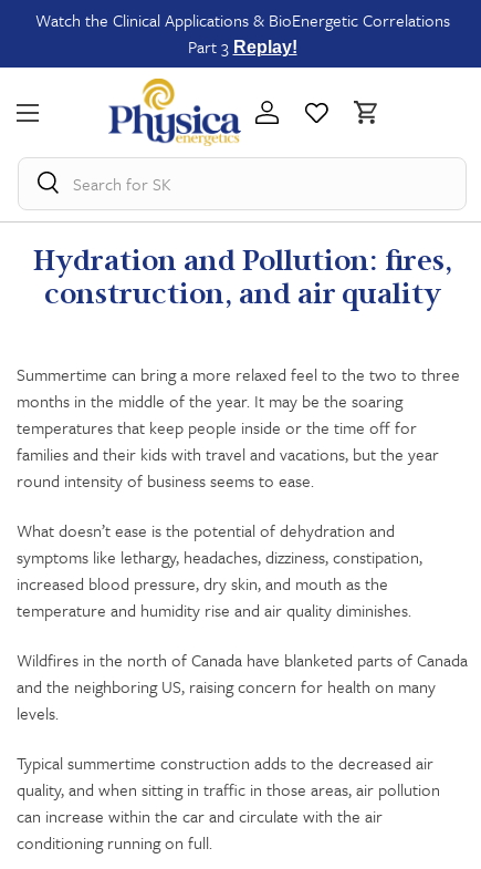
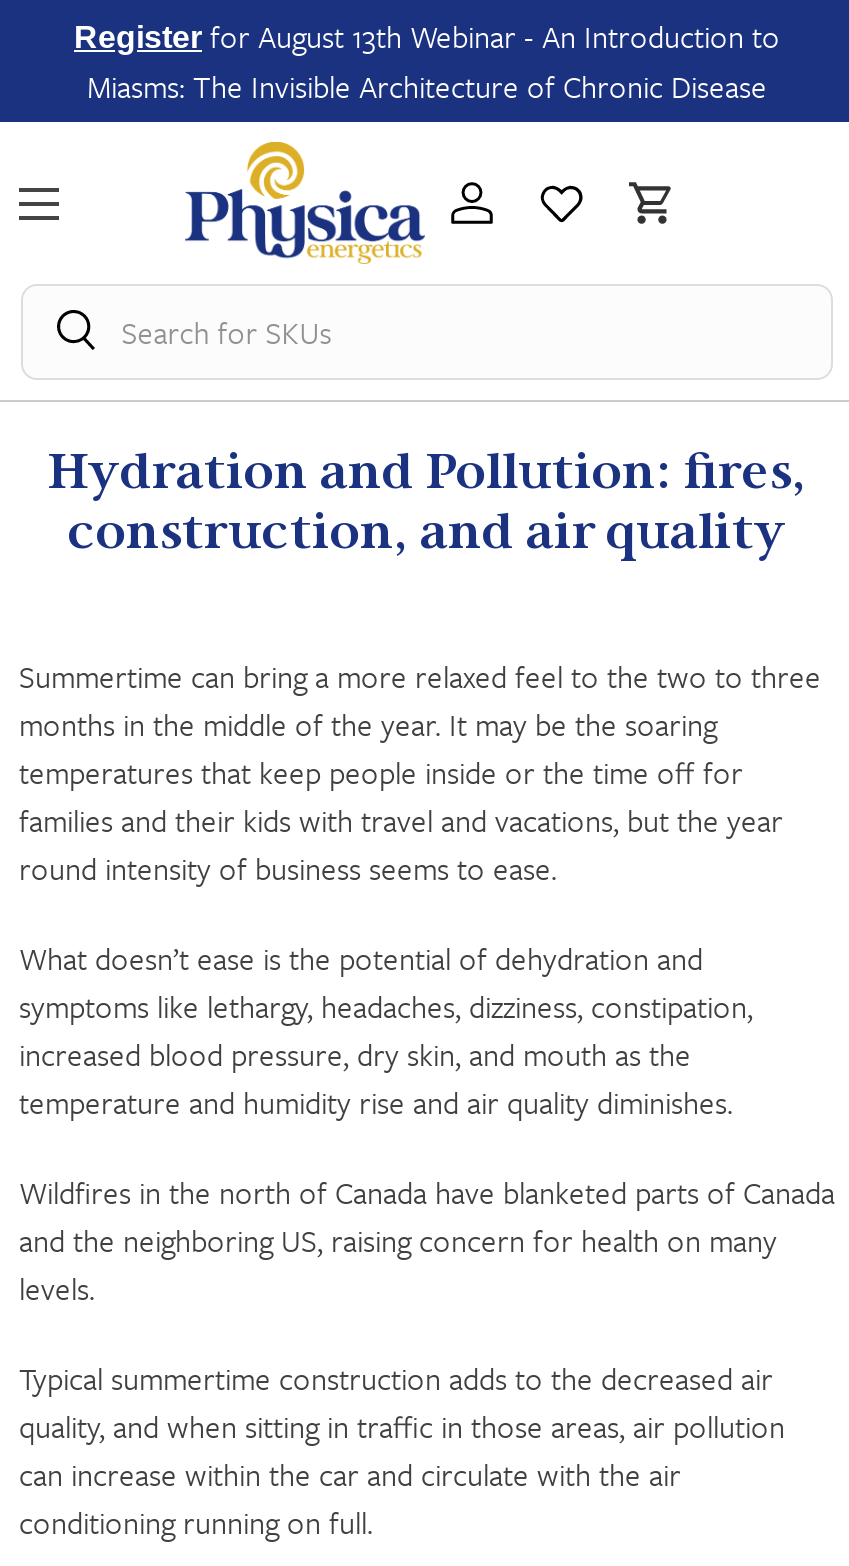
- Watch the Clinical Applications & BioEnergetic Correlations
- Part 3 Replay!
+ Register for August 13th Webinar - An Introduction to
+ Miasms: The Invisible Architecture of Chronic Disease

- Search for
+ Search for p
